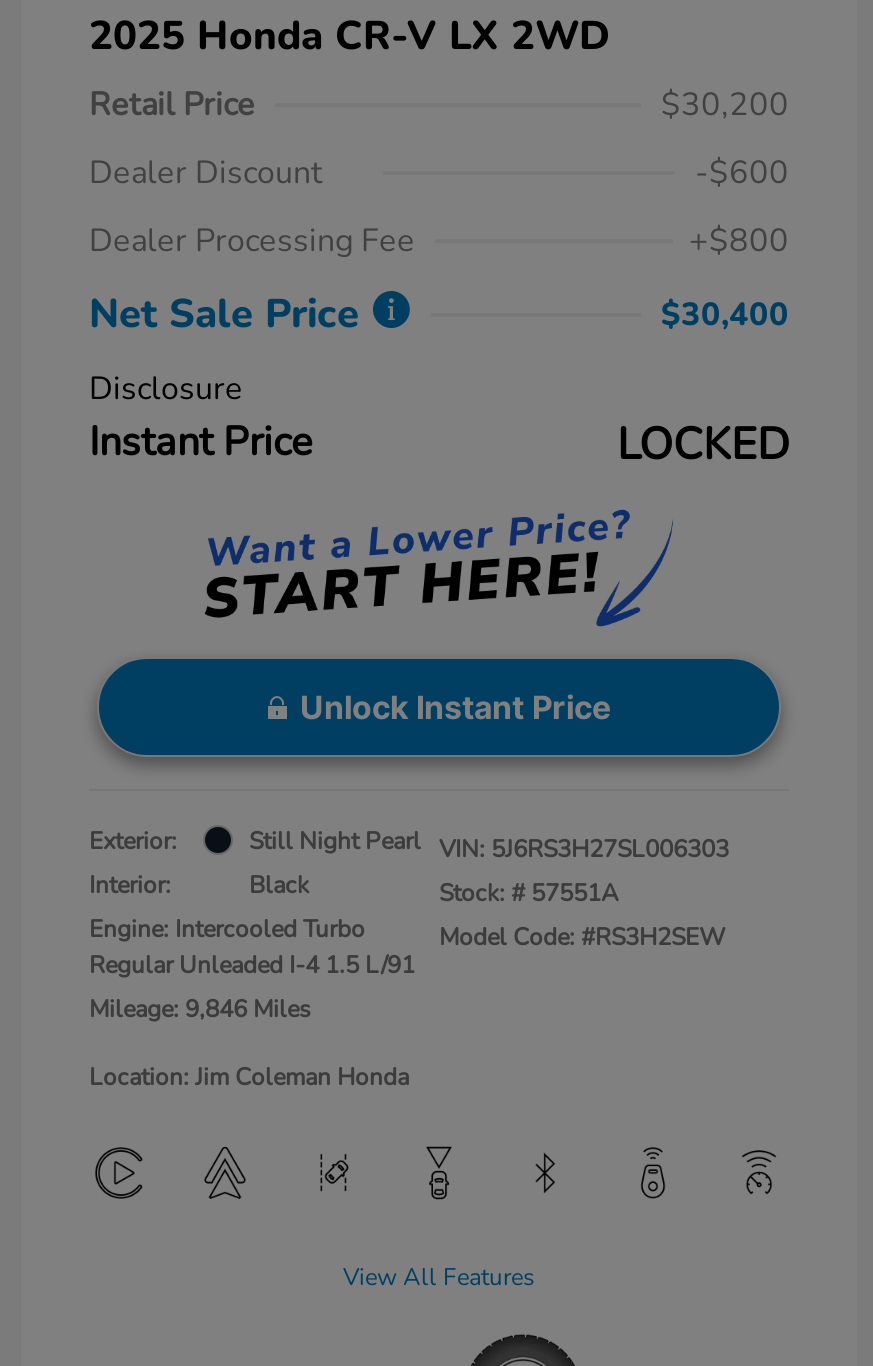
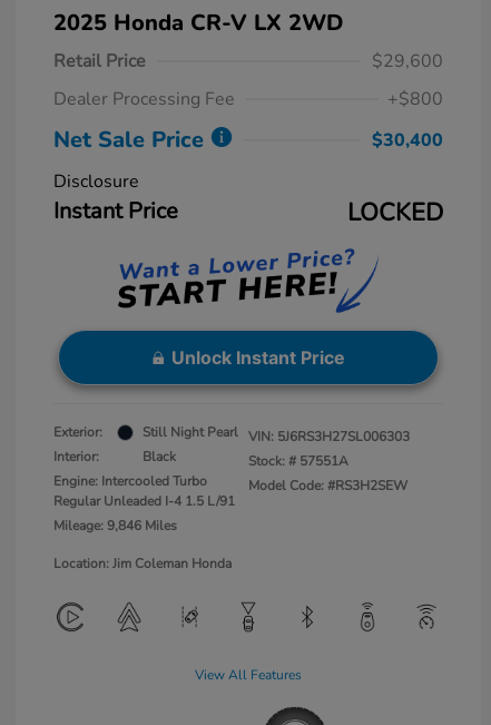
- $30,200
- Dealer Discount
- -$600
+ $29,600
